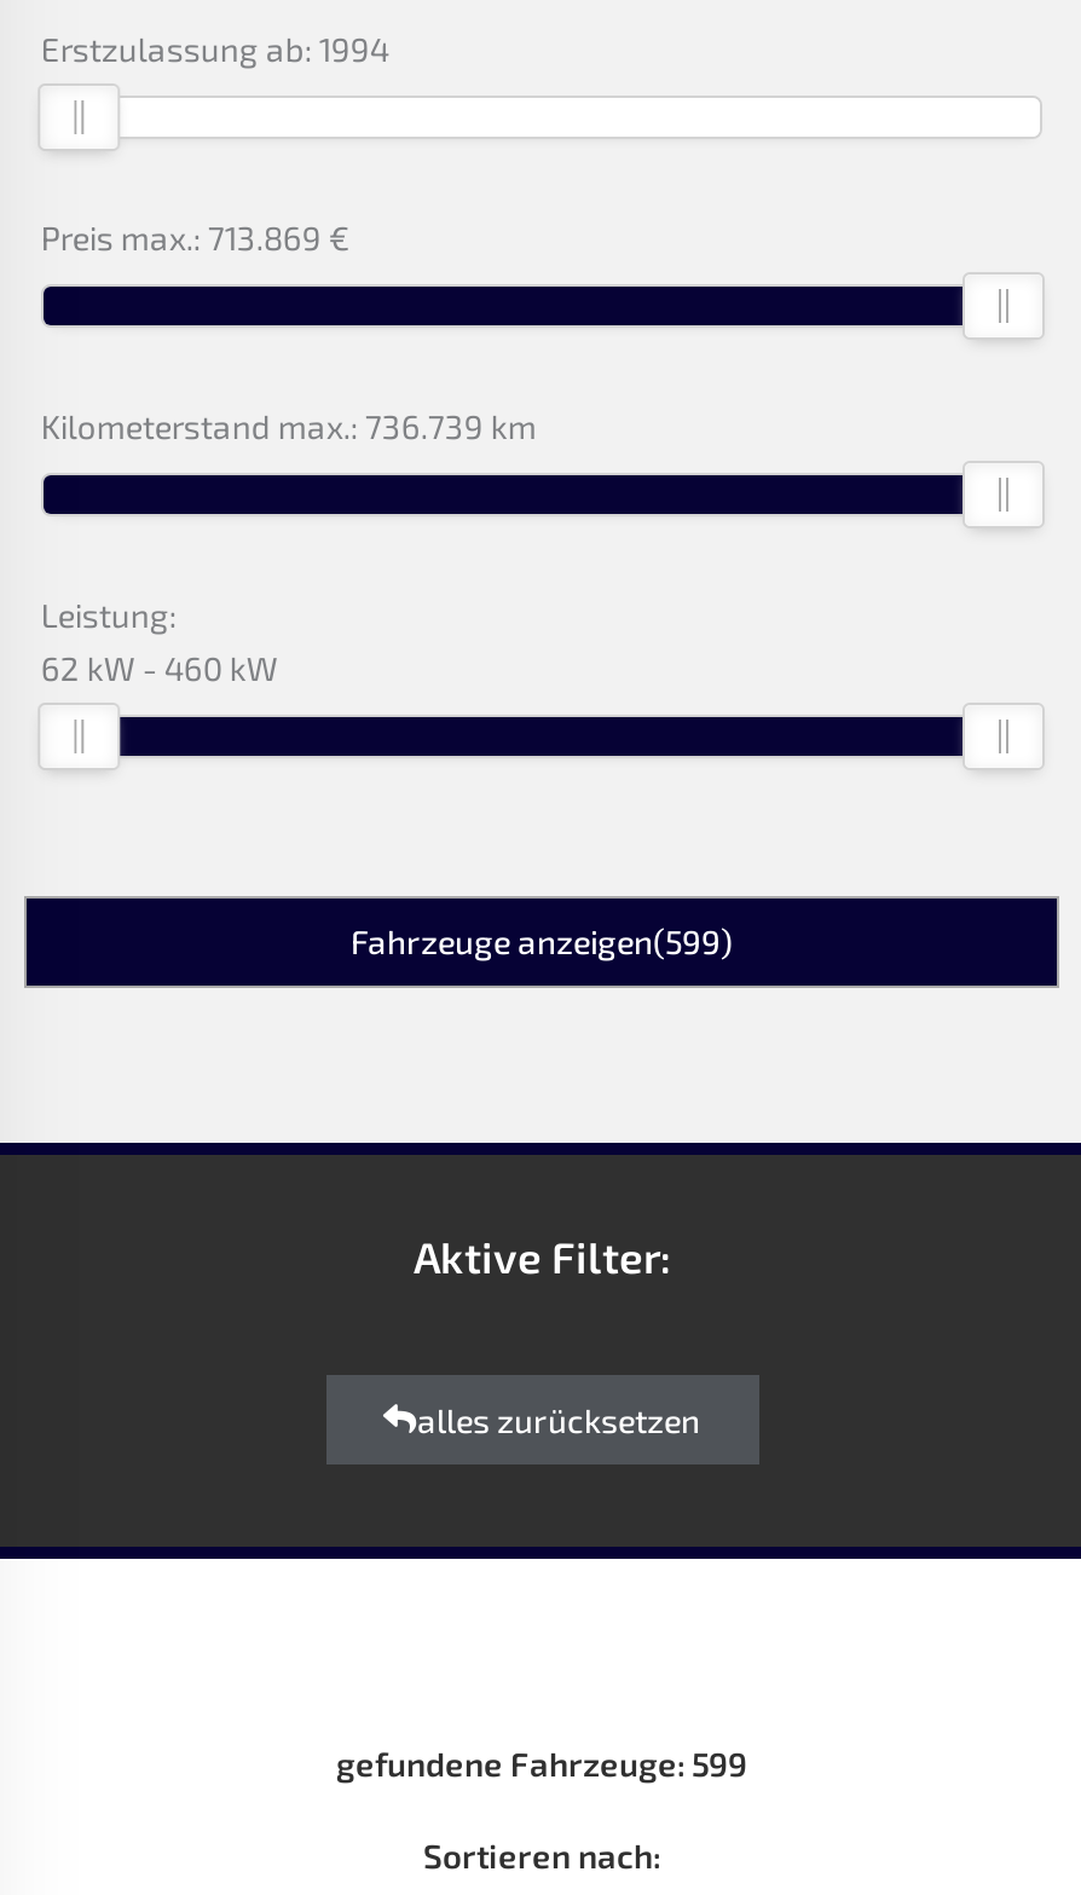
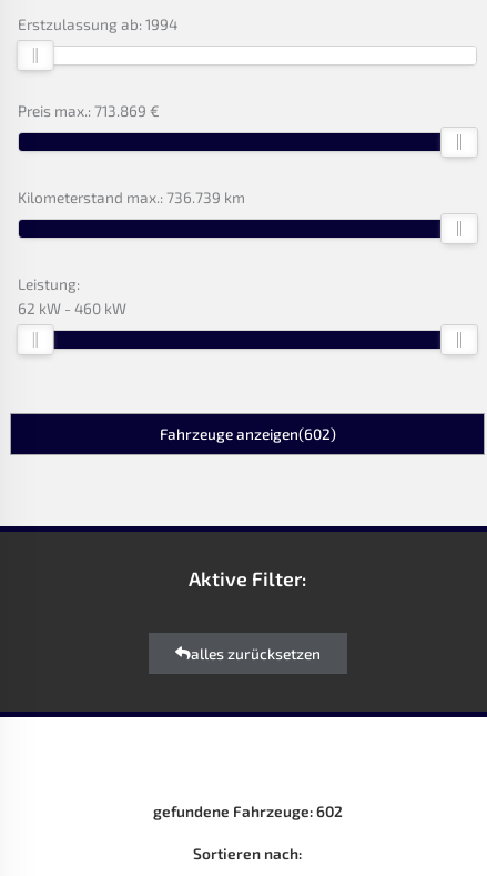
- Fahrzeuge anzeigen(599)
+ Fahrzeuge anzeigen(602)

- gefundene Fahrzeuge: 599
+ gefundene Fahrzeuge: 602
